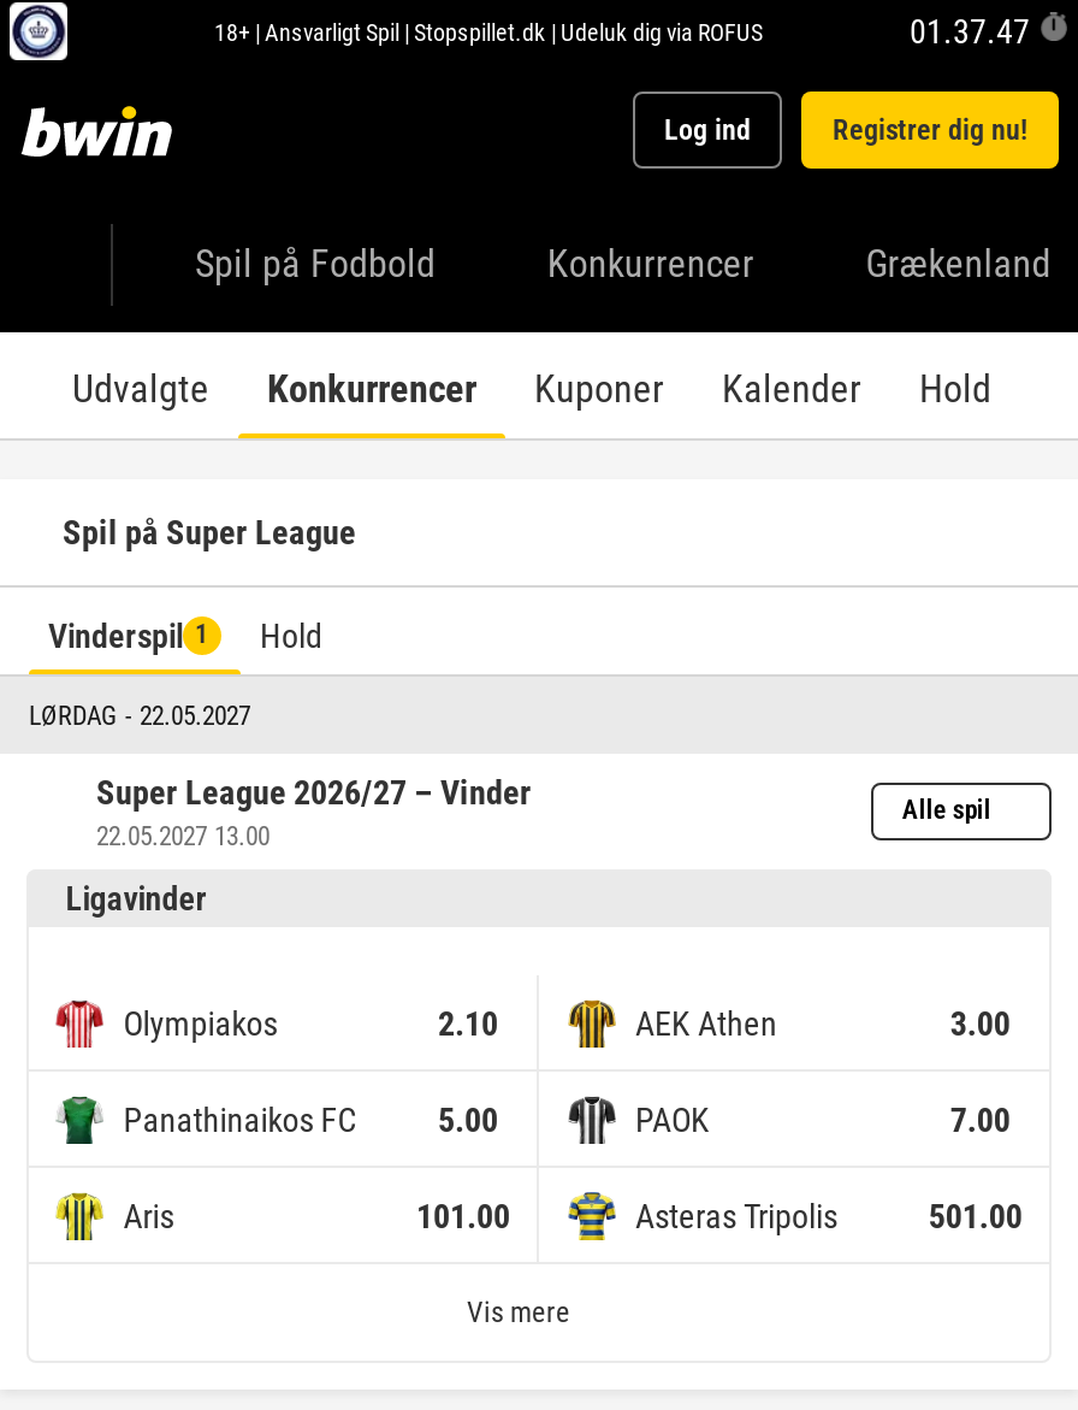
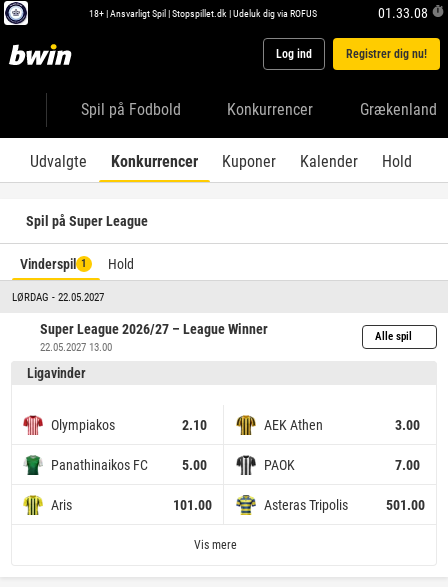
- 01.37.47
+ 01.33.08

- Super League 2026/27 – Vinder
+ Super League 2026/27 – League Winner
